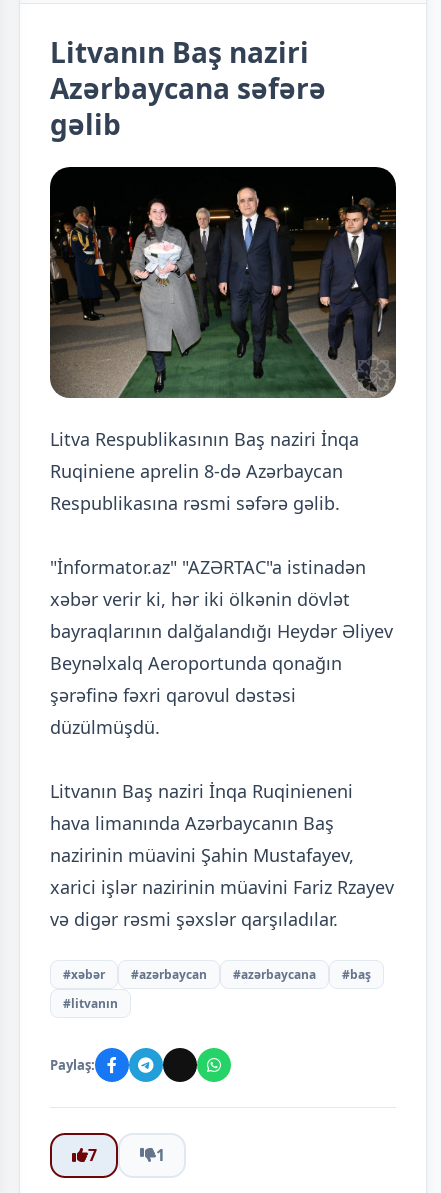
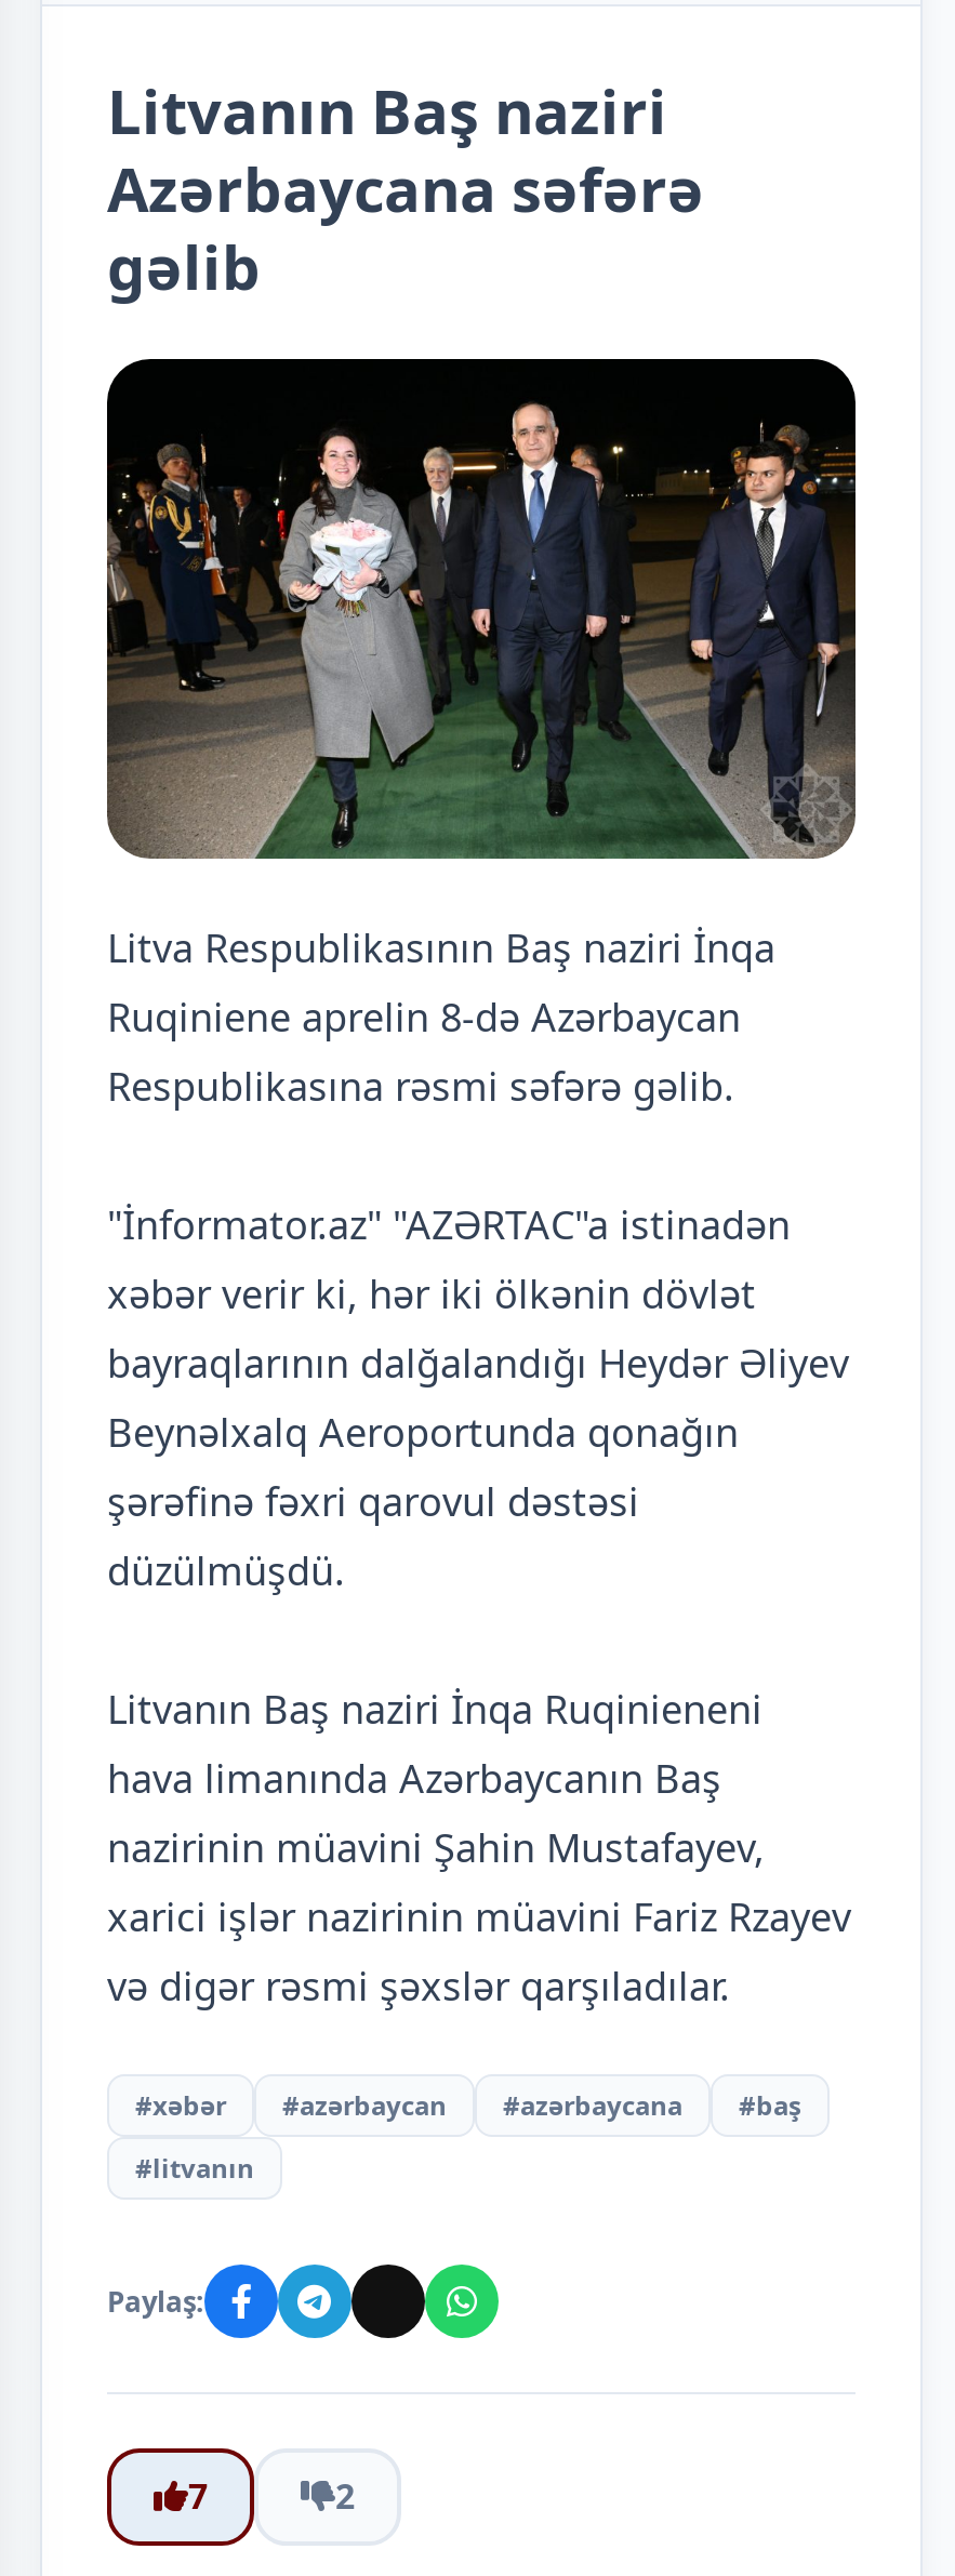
- 1
+ 2
